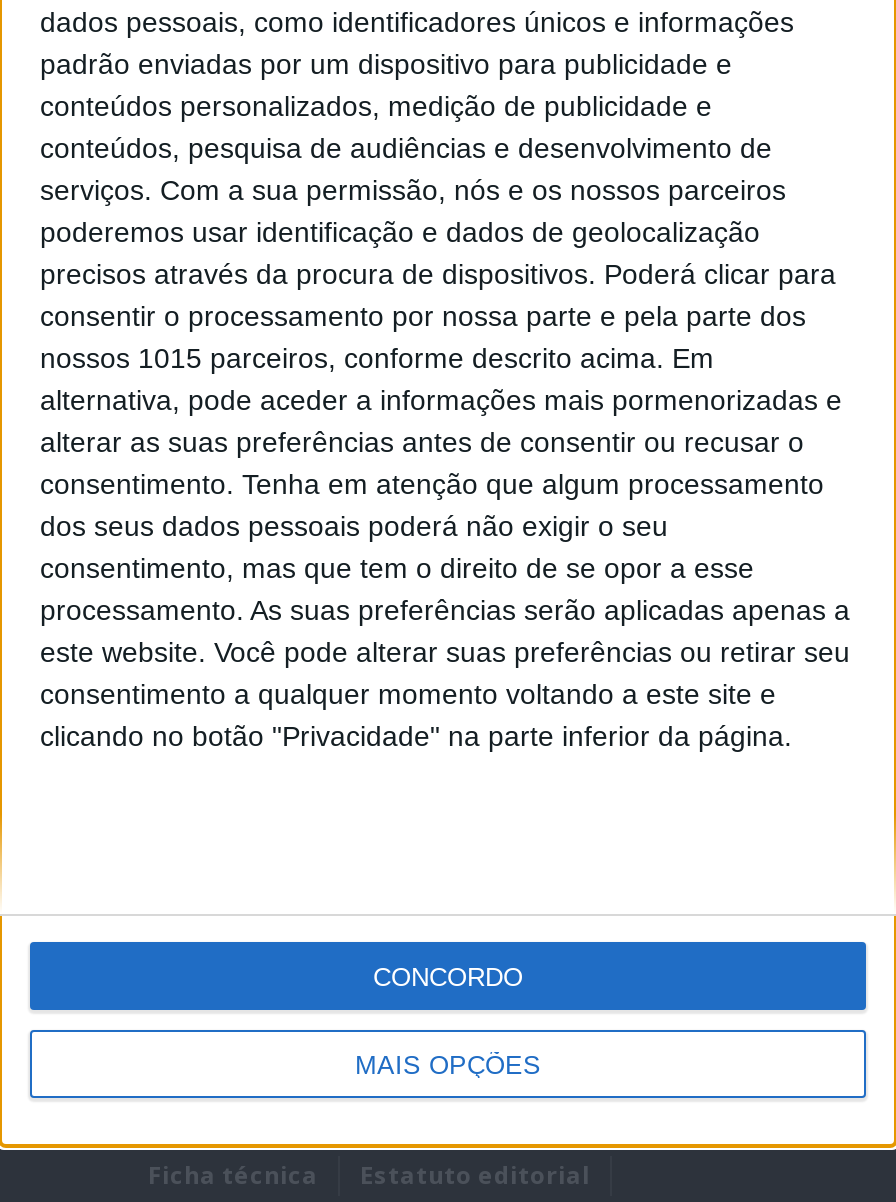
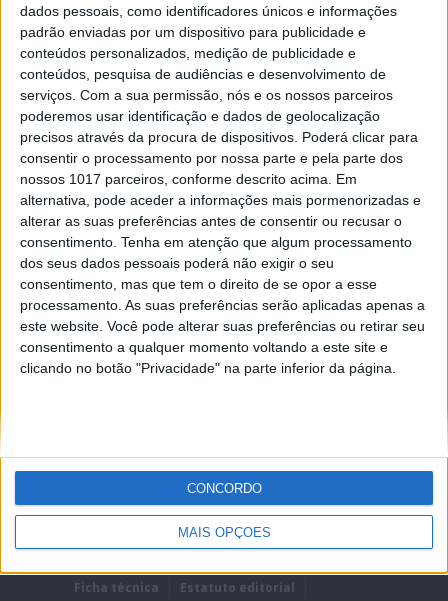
- nossos 1015 parceiros, conforme descrito acima. Em
+ nossos 1017 parceiros, conforme descrito acima. Em
